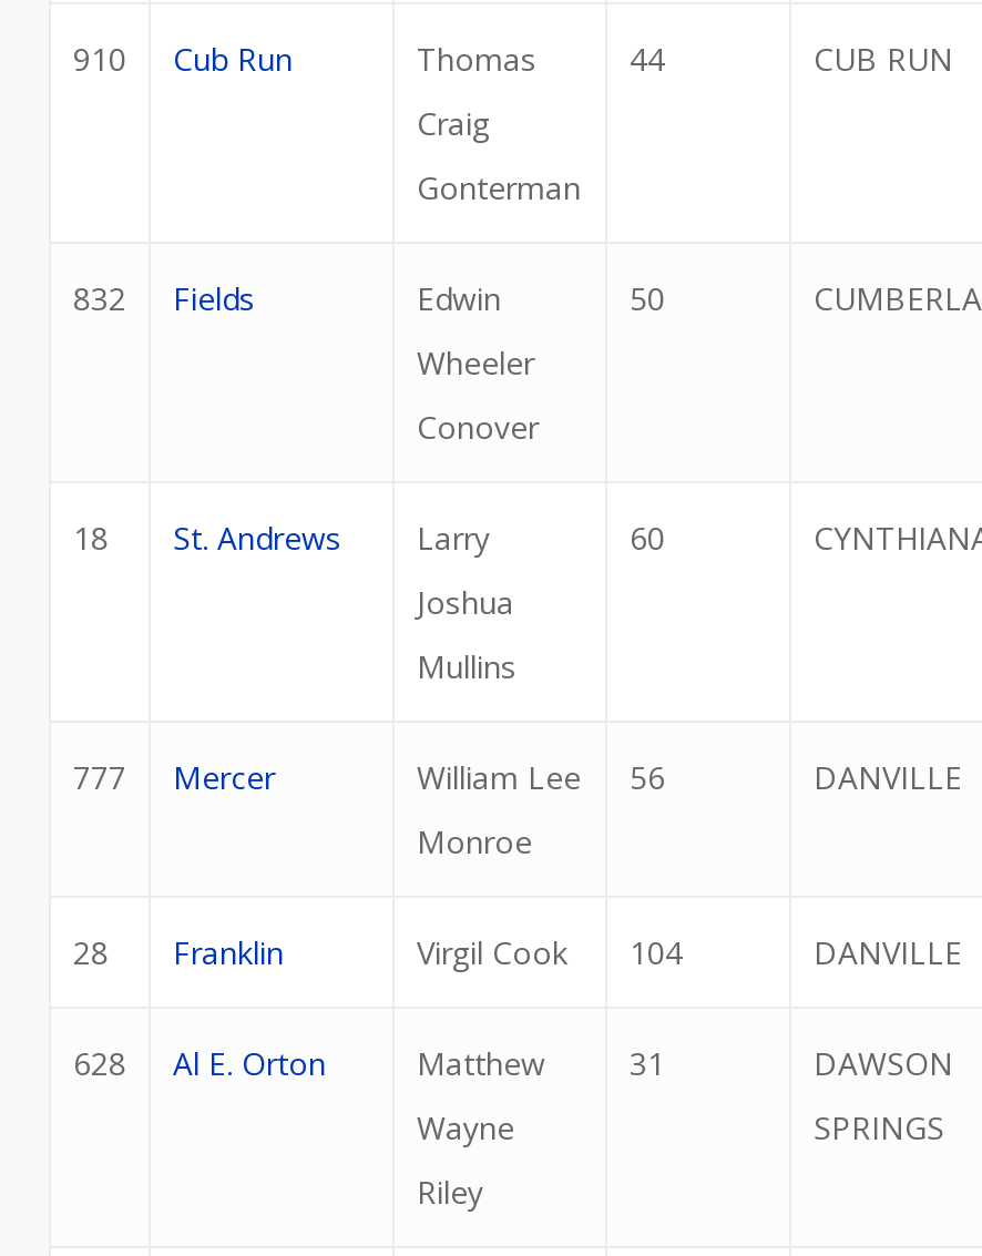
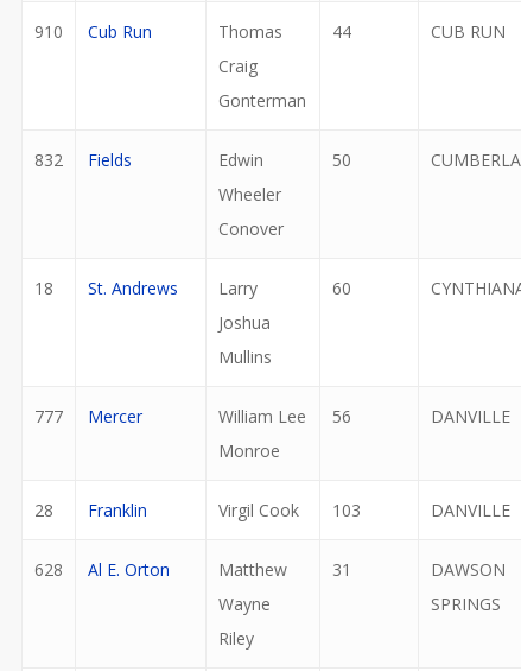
- Virgil Cook 104
+ Virgil Cook 103
